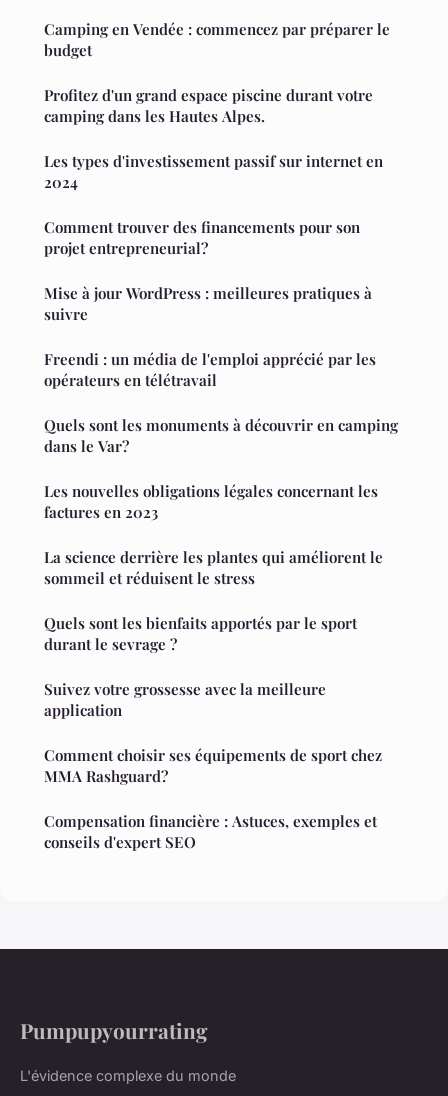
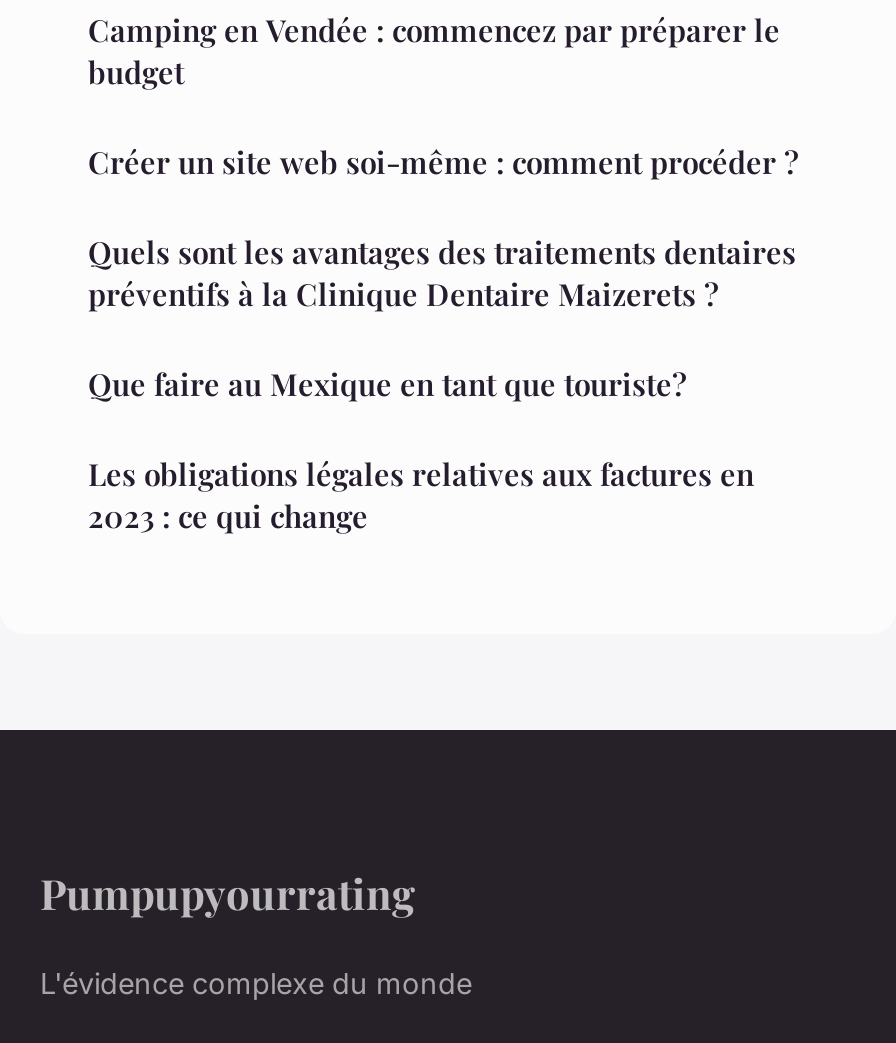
- Profitez d'un grand espace piscine durant votre
- camping dans les Hautes Alpes.
- Les types d'investissement passif sur internet en
- 2024
- Comment trouver des financements pour son
- projet entrepreneurial?
- Mise à jour WordPress : meilleures pratiques à
- suivre
- Freendi : un média de l'emploi apprécié par les
- opérateurs en télétravail
- Quels sont les monuments à découvrir en camping
- dans le Var?
- Les nouvelles obligations légales concernant les
- factures en 2023
- La science derrière les plantes qui améliorent le
- sommeil et réduisent le stress
- Quels sont les bienfaits apportés par le sport
- durant le sevrage ?
- Suivez votre grossesse avec la meilleure
- application
- Comment choisir ses équipements de sport chez
- MMA Rashguard?
- Compensation financière : Astuces, exemples et
- conseils d'expert SEO
+ Créer un site web soi-même : comment procéder ?
+ Quels sont les avantages des traitements dentaires
+ préventifs à la Clinique Dentaire Maizerets ?
+ Que faire au Mexique en tant que touriste?
+ Les obligations légales relatives aux factures en
+ 2023 : ce qui change
